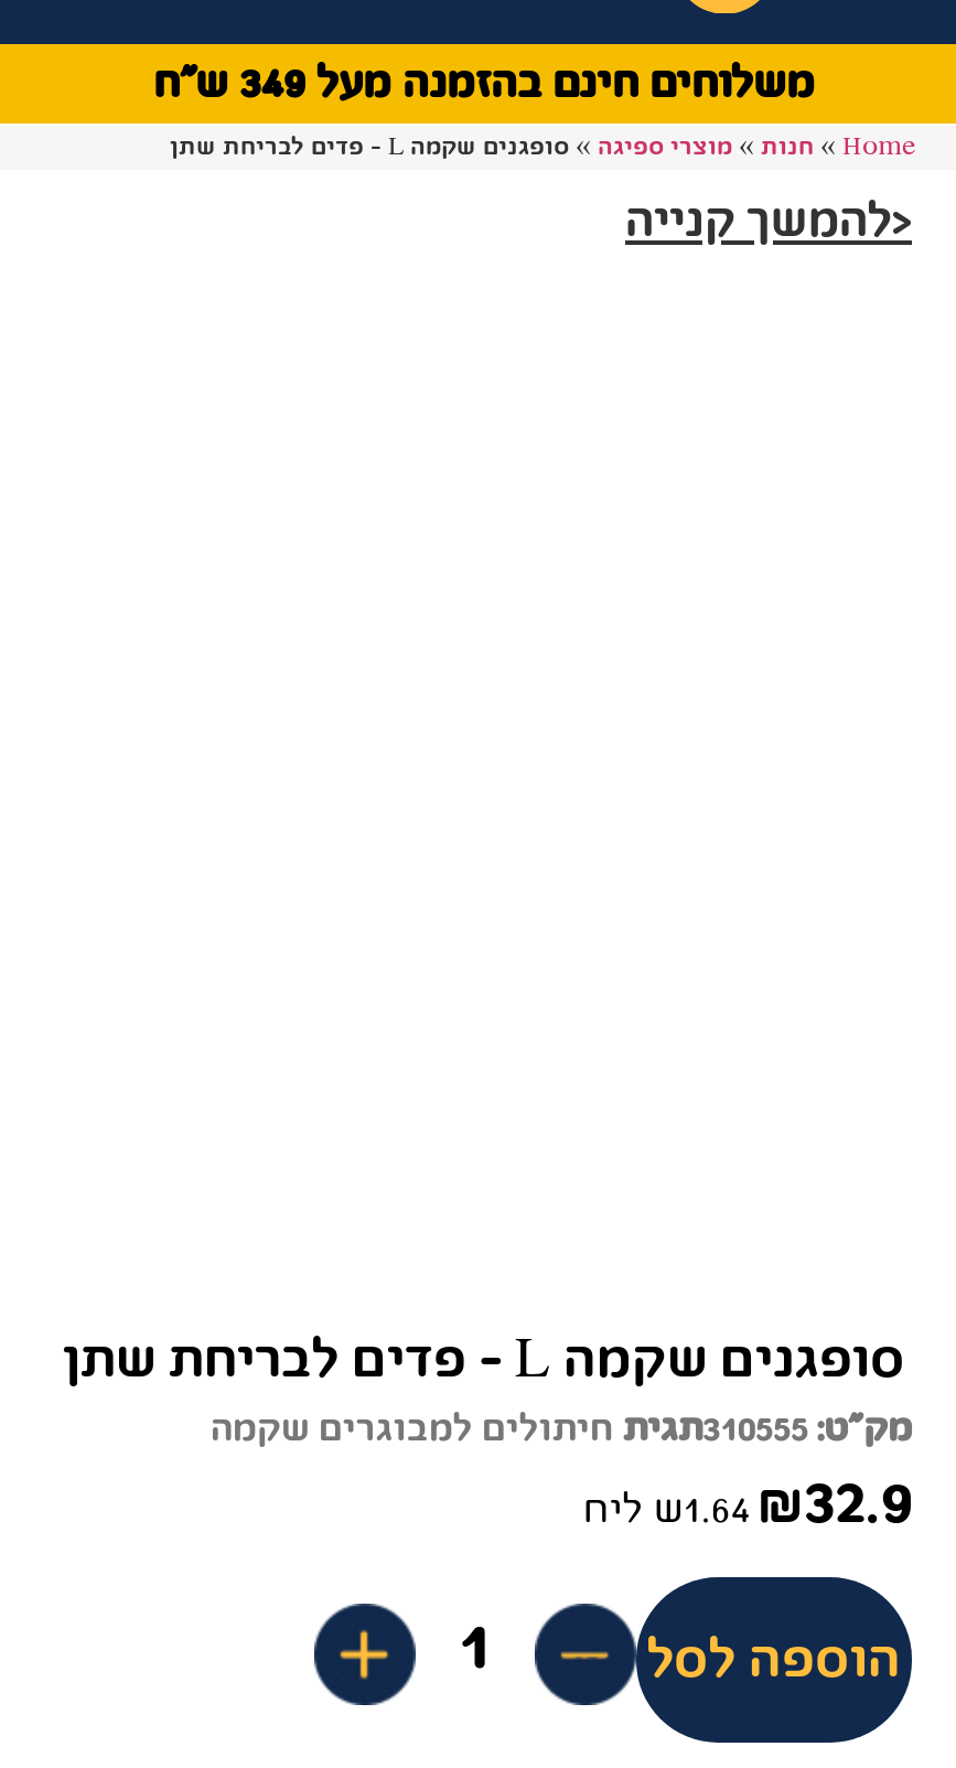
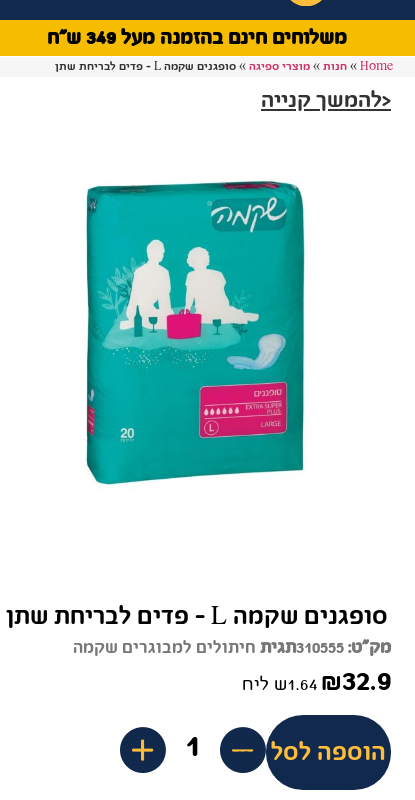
+ [image]
